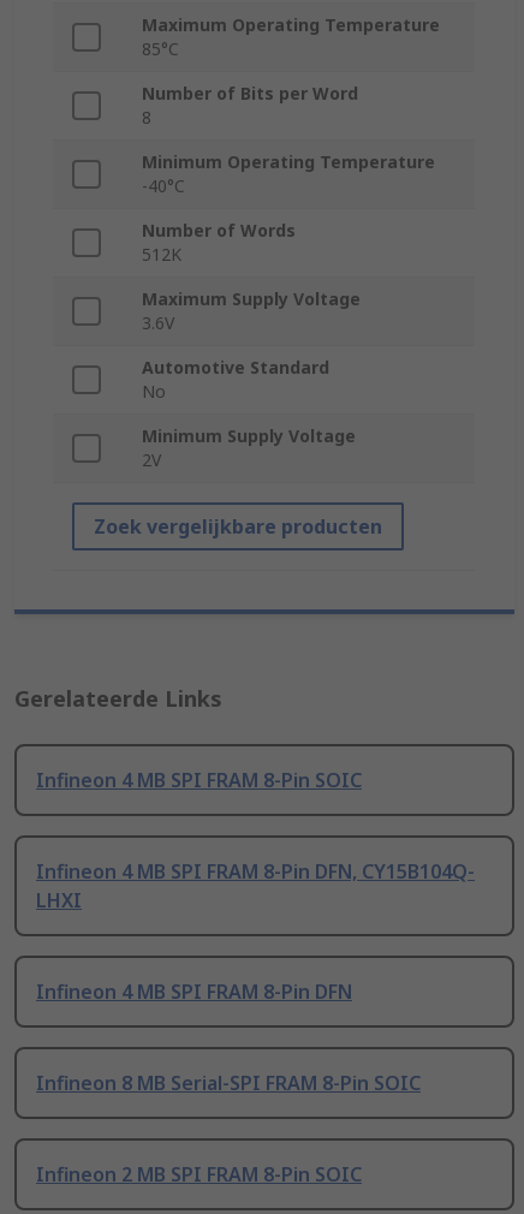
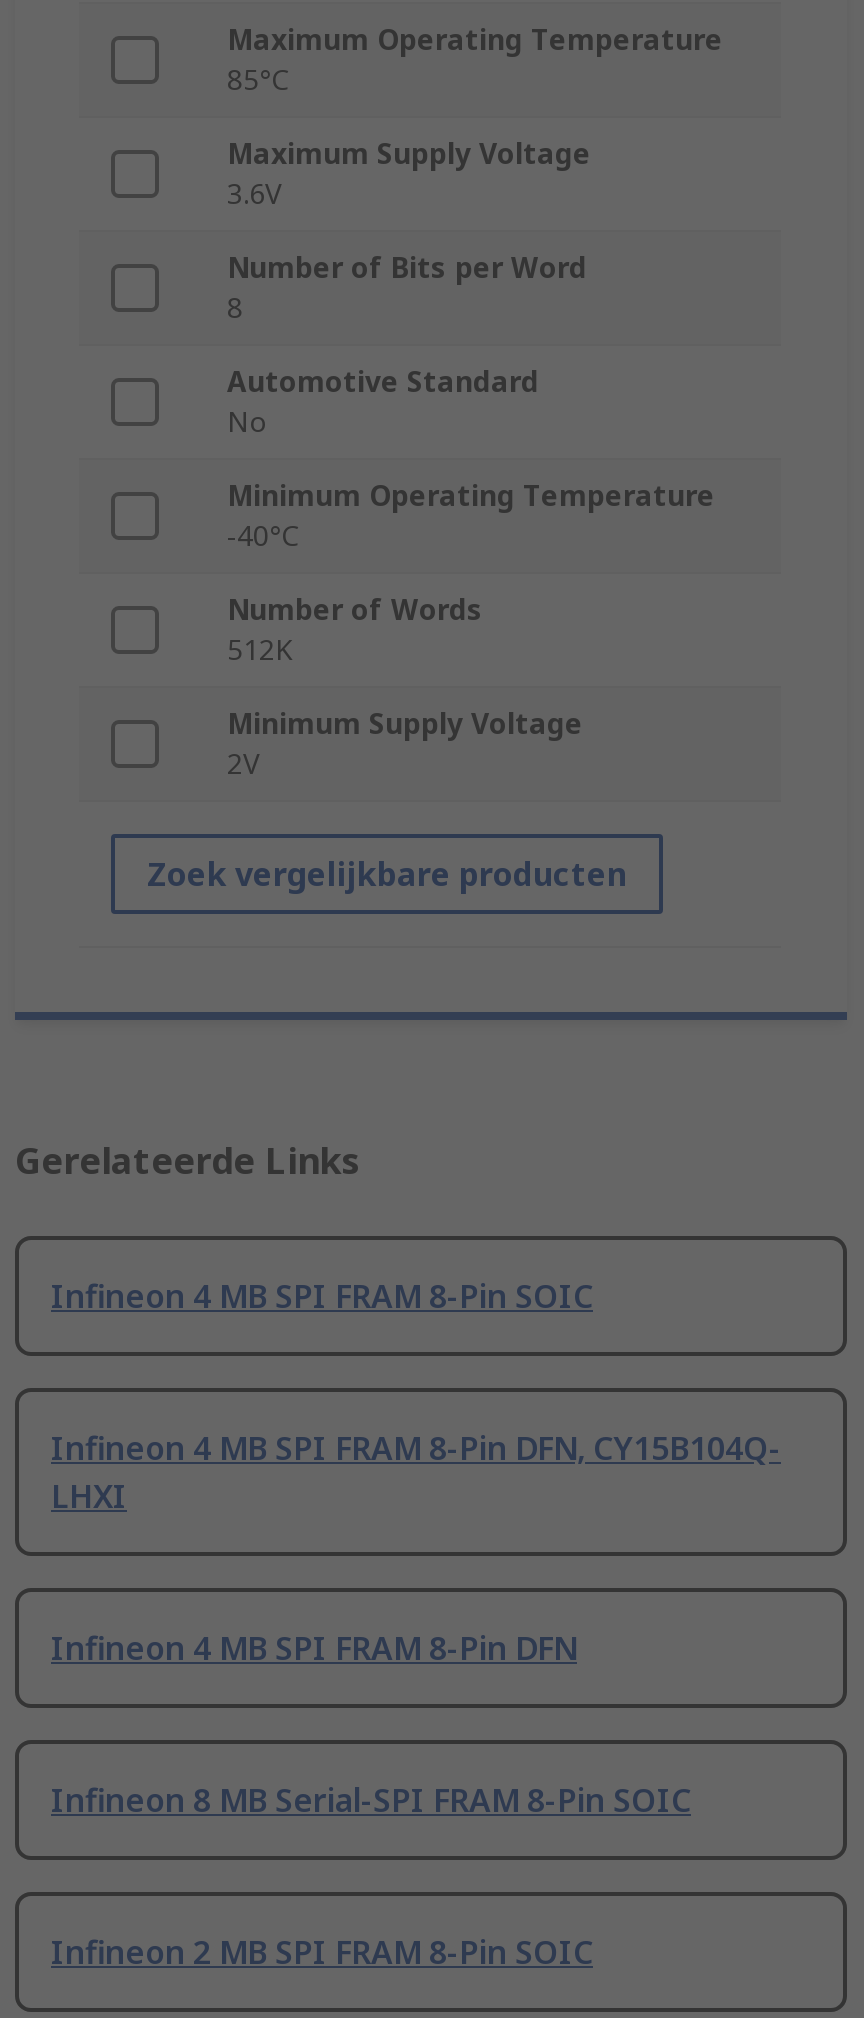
moved down: Number of Bits per Word | 8

moved down: Minimum Operating Temperature | -40°C | Number of Words | 512K

moved up: Maximum Supply Voltage | 3.6V

moved up: Automotive Standard | No
